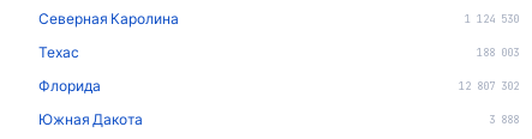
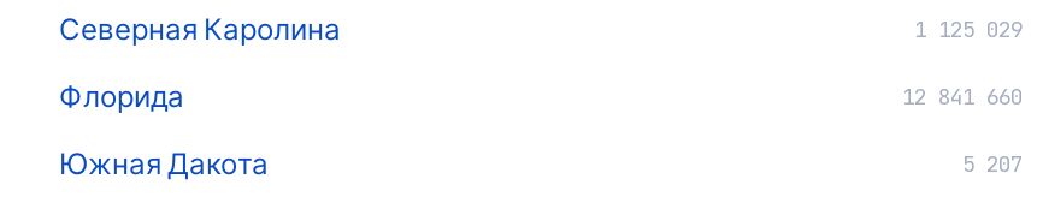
- 1 124 530
- Техас
- 188 003
+ 1 125 029

- 12 807 302
+ 12 841 660

- 3 888
+ 5 207
